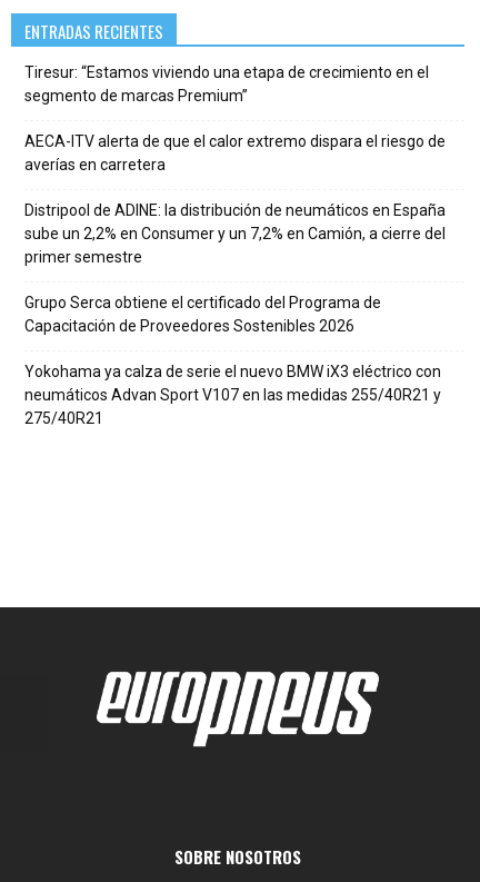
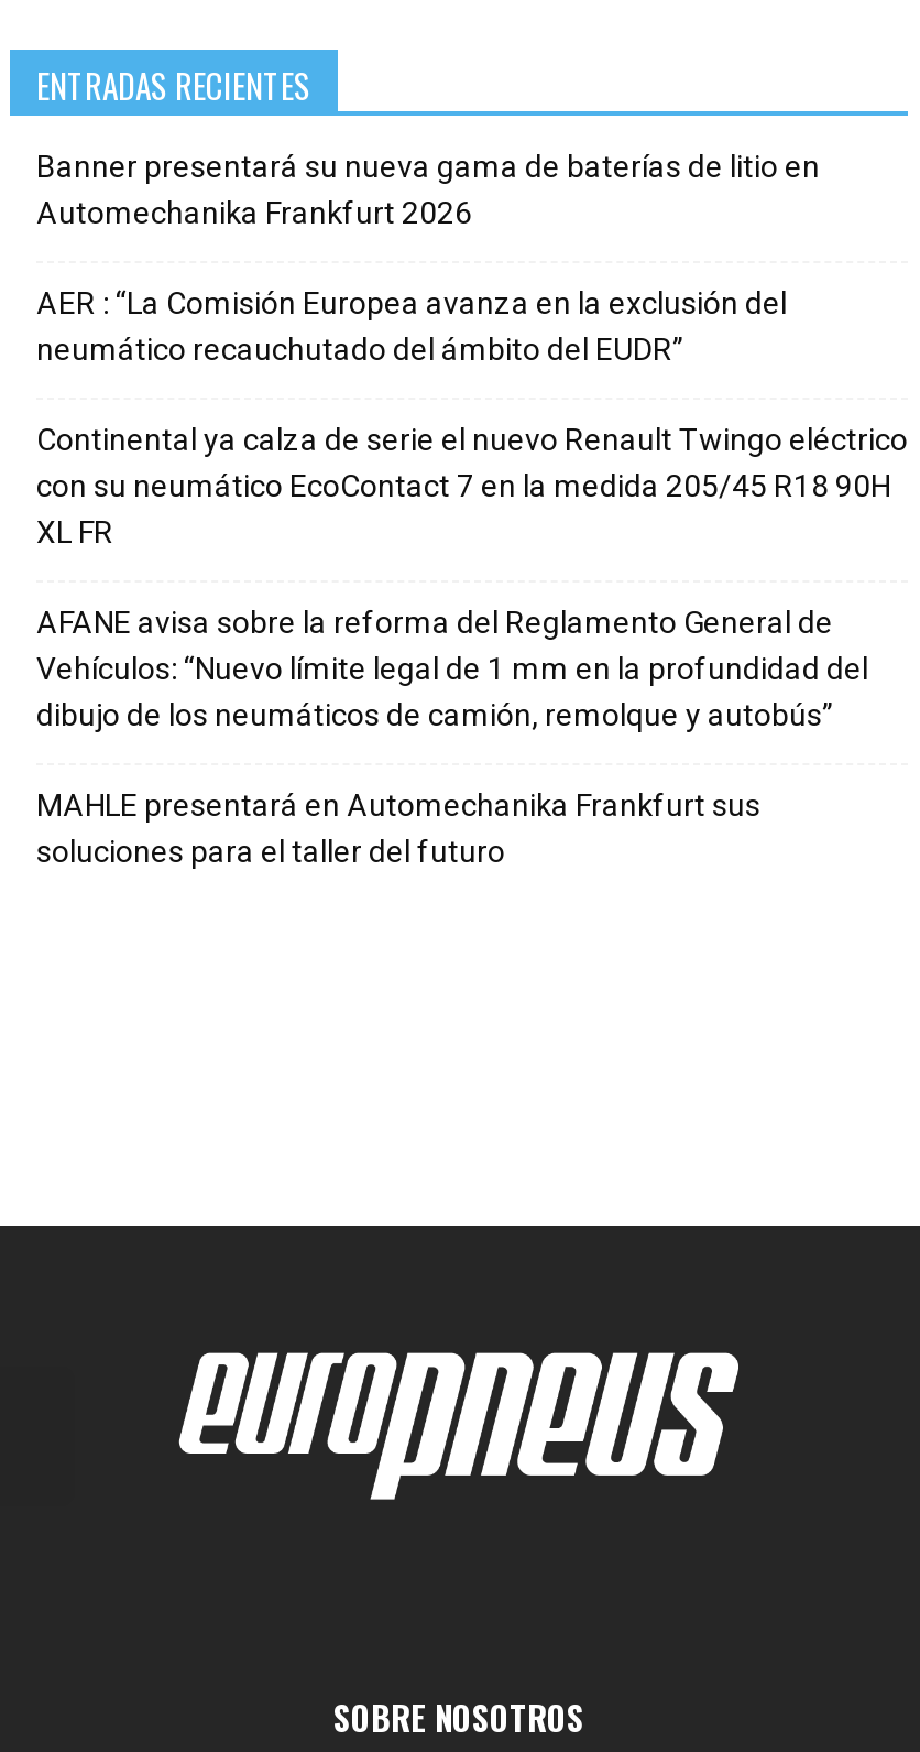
- Tiresur: “Estamos viviendo una etapa de crecimiento en el
- segmento de marcas Premium”
+ Banner presentará su nueva gama de baterías de litio en
+ Automechanika Frankfurt 2026

- AECA-ITV alerta de que el calor extremo dispara el riesgo de
- averías en carretera
+ AER : “La Comisión Europea avanza en la exclusión del
+ neumático recauchutado del ámbito del EUDR”

- Distripool de ADINE: la distribución de neumáticos en España
- sube un 2,2% en Consumer y un 7,2% en Camión, a cierre del
- primer semestre
+ Continental ya calza de serie el nuevo Renault Twingo eléctrico
+ con su neumático EcoContact 7 en la medida 205/45 R18 90H
+ XL FR

- Grupo Serca obtiene el certificado del Programa de
- Capacitación de Proveedores Sostenibles 2026
+ AFANE avisa sobre la reforma del Reglamento General de
+ Vehículos: “Nuevo límite legal de 1 mm en la profundidad del
+ dibujo de los neumáticos de camión, remolque y autobús”

- Yokohama ya calza de serie el nuevo BMW iX3 eléctrico con
- neumáticos Advan Sport V107 en las medidas 255/40R21 y
- 275/40R21
+ MAHLE presentará en Automechanika Frankfurt sus
+ soluciones para el taller del futuro
